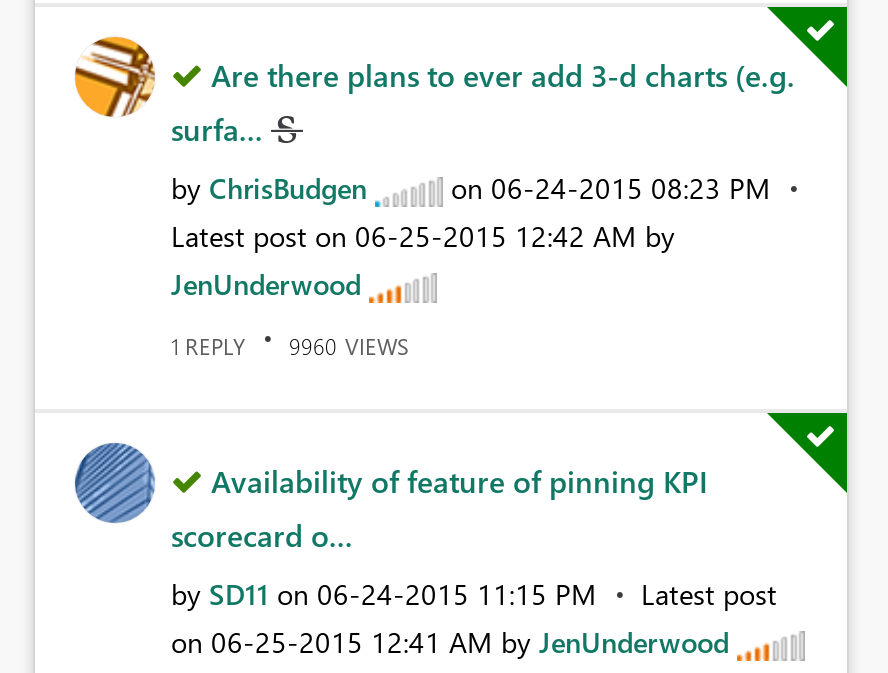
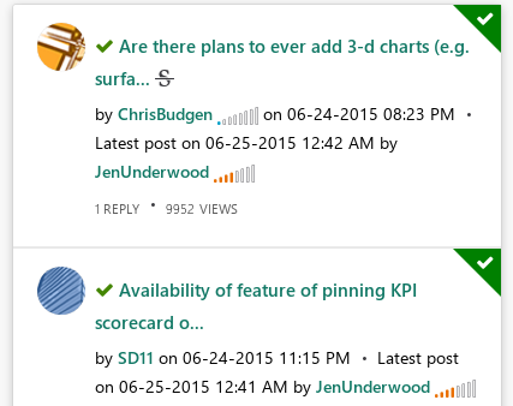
- 1 REPLY 9960 VIEWS
+ 1 REPLY 9952 VIEWS
